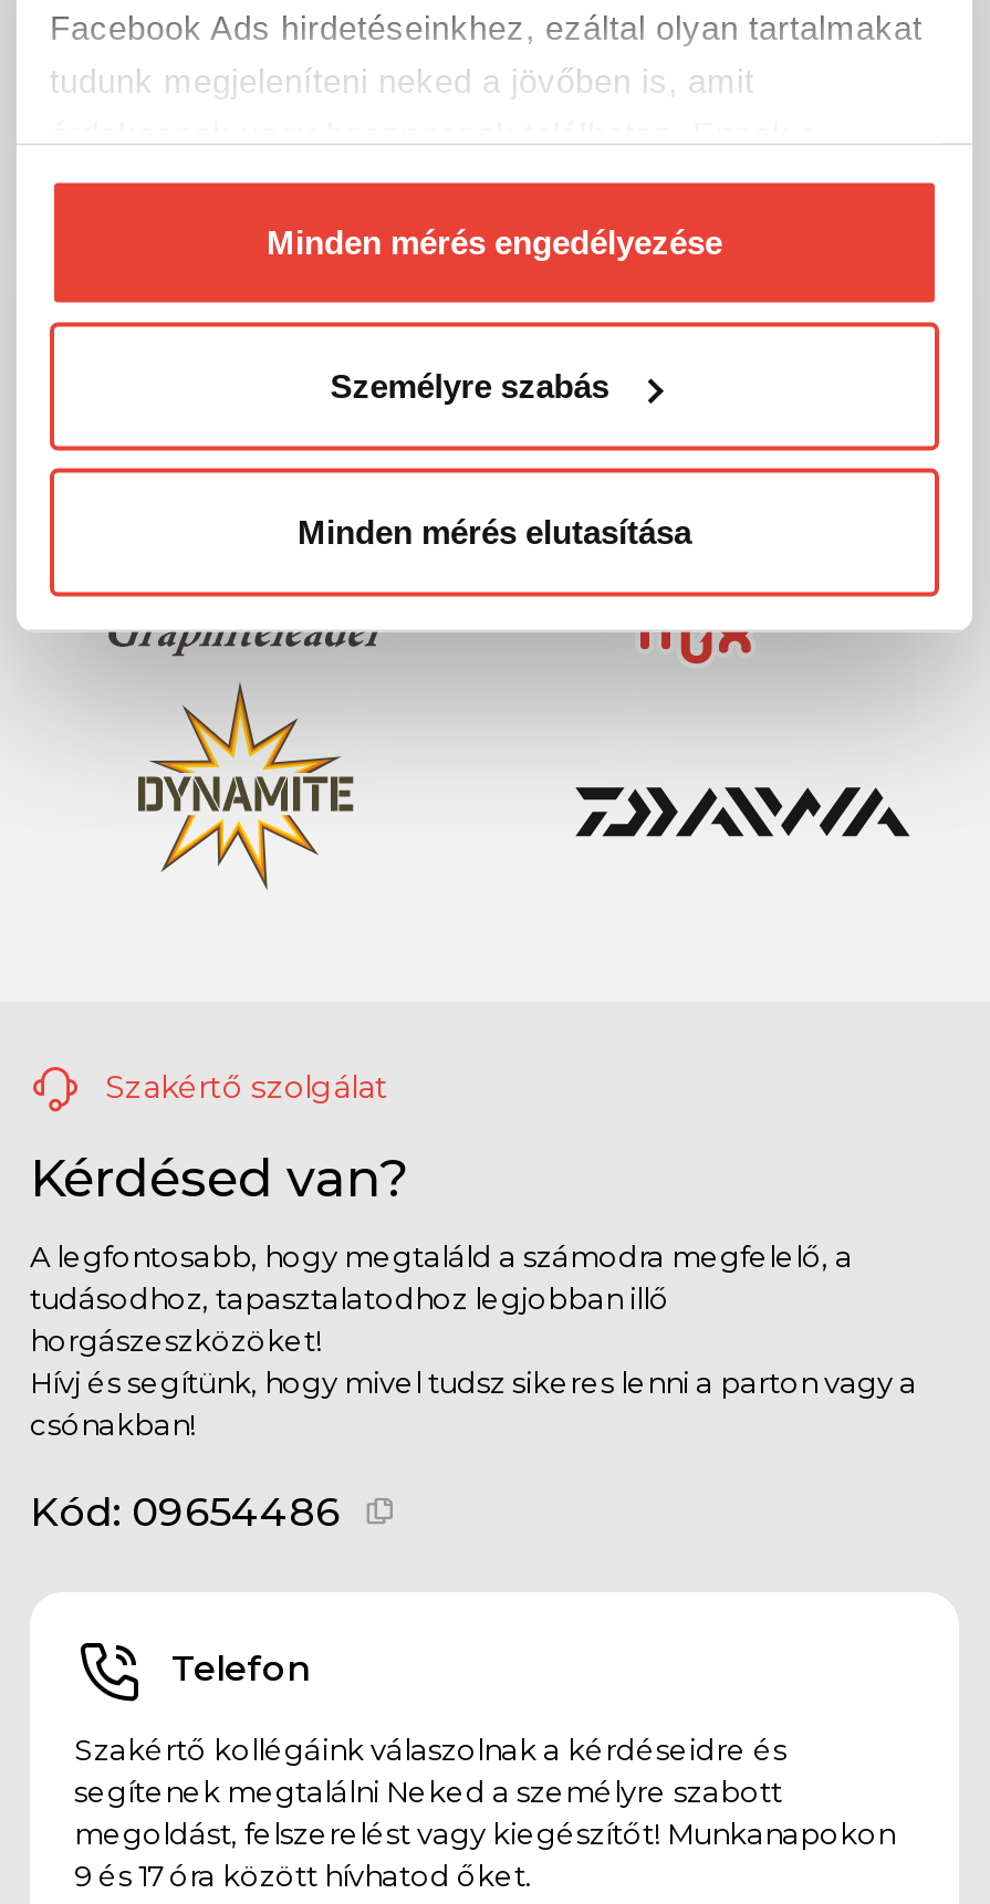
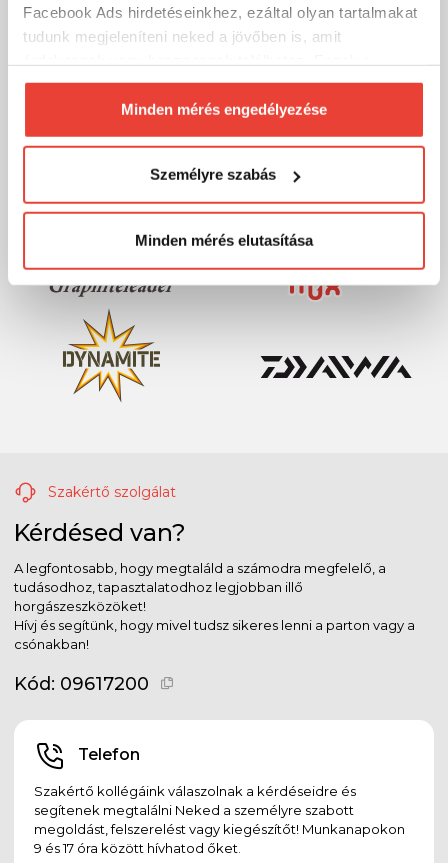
- Kód: 09654486
+ Kód: 09617200
